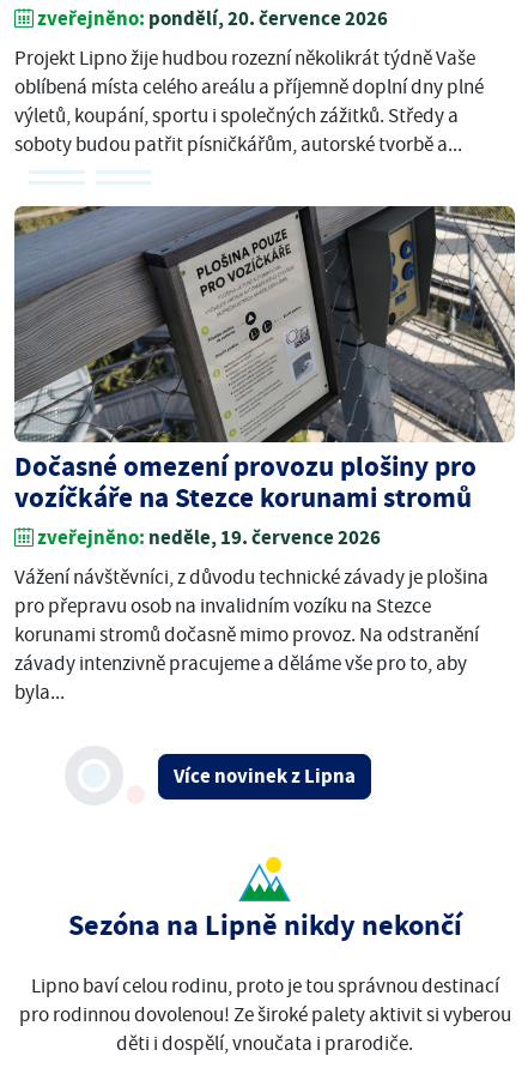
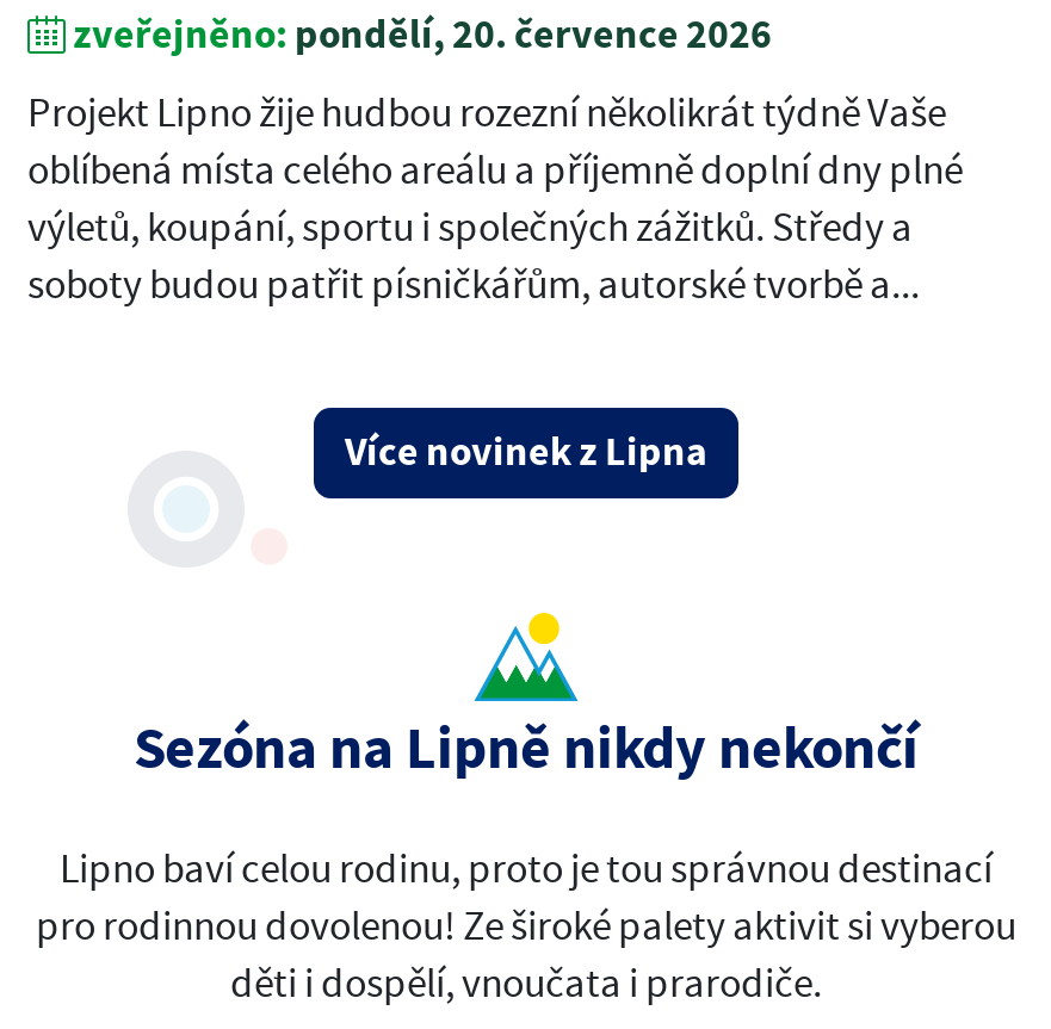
- [image]
- Dočasné omezení provozu plošiny pro
- vozíčkáře na Stezce korunami stromů
- zveřejněno: neděle, 19. července 2026
- Vážení návštěvníci, z důvodu technické závady je plošina
- pro přepravu osob na invalidním vozíku na Stezce
- korunami stromů dočasně mimo provoz. Na odstranění
- závady intenzivně pracujeme a děláme vše pro to, aby
- byla...
